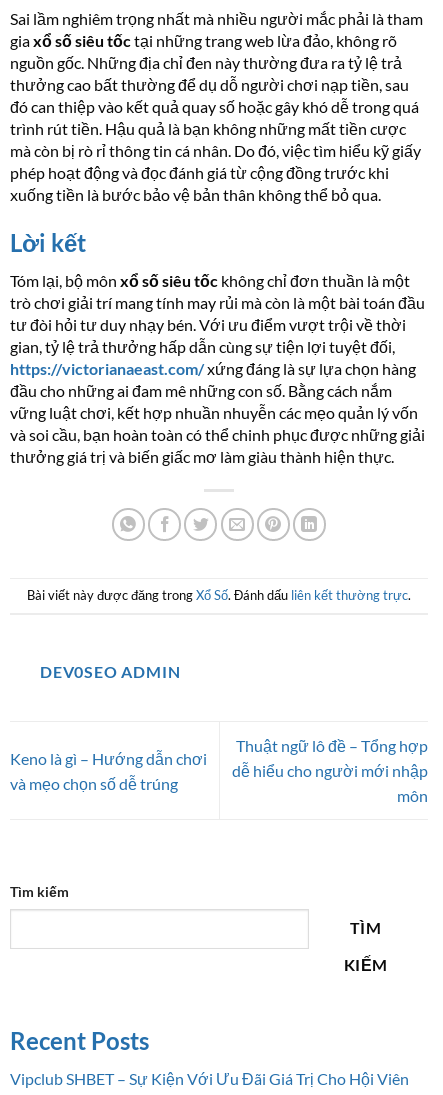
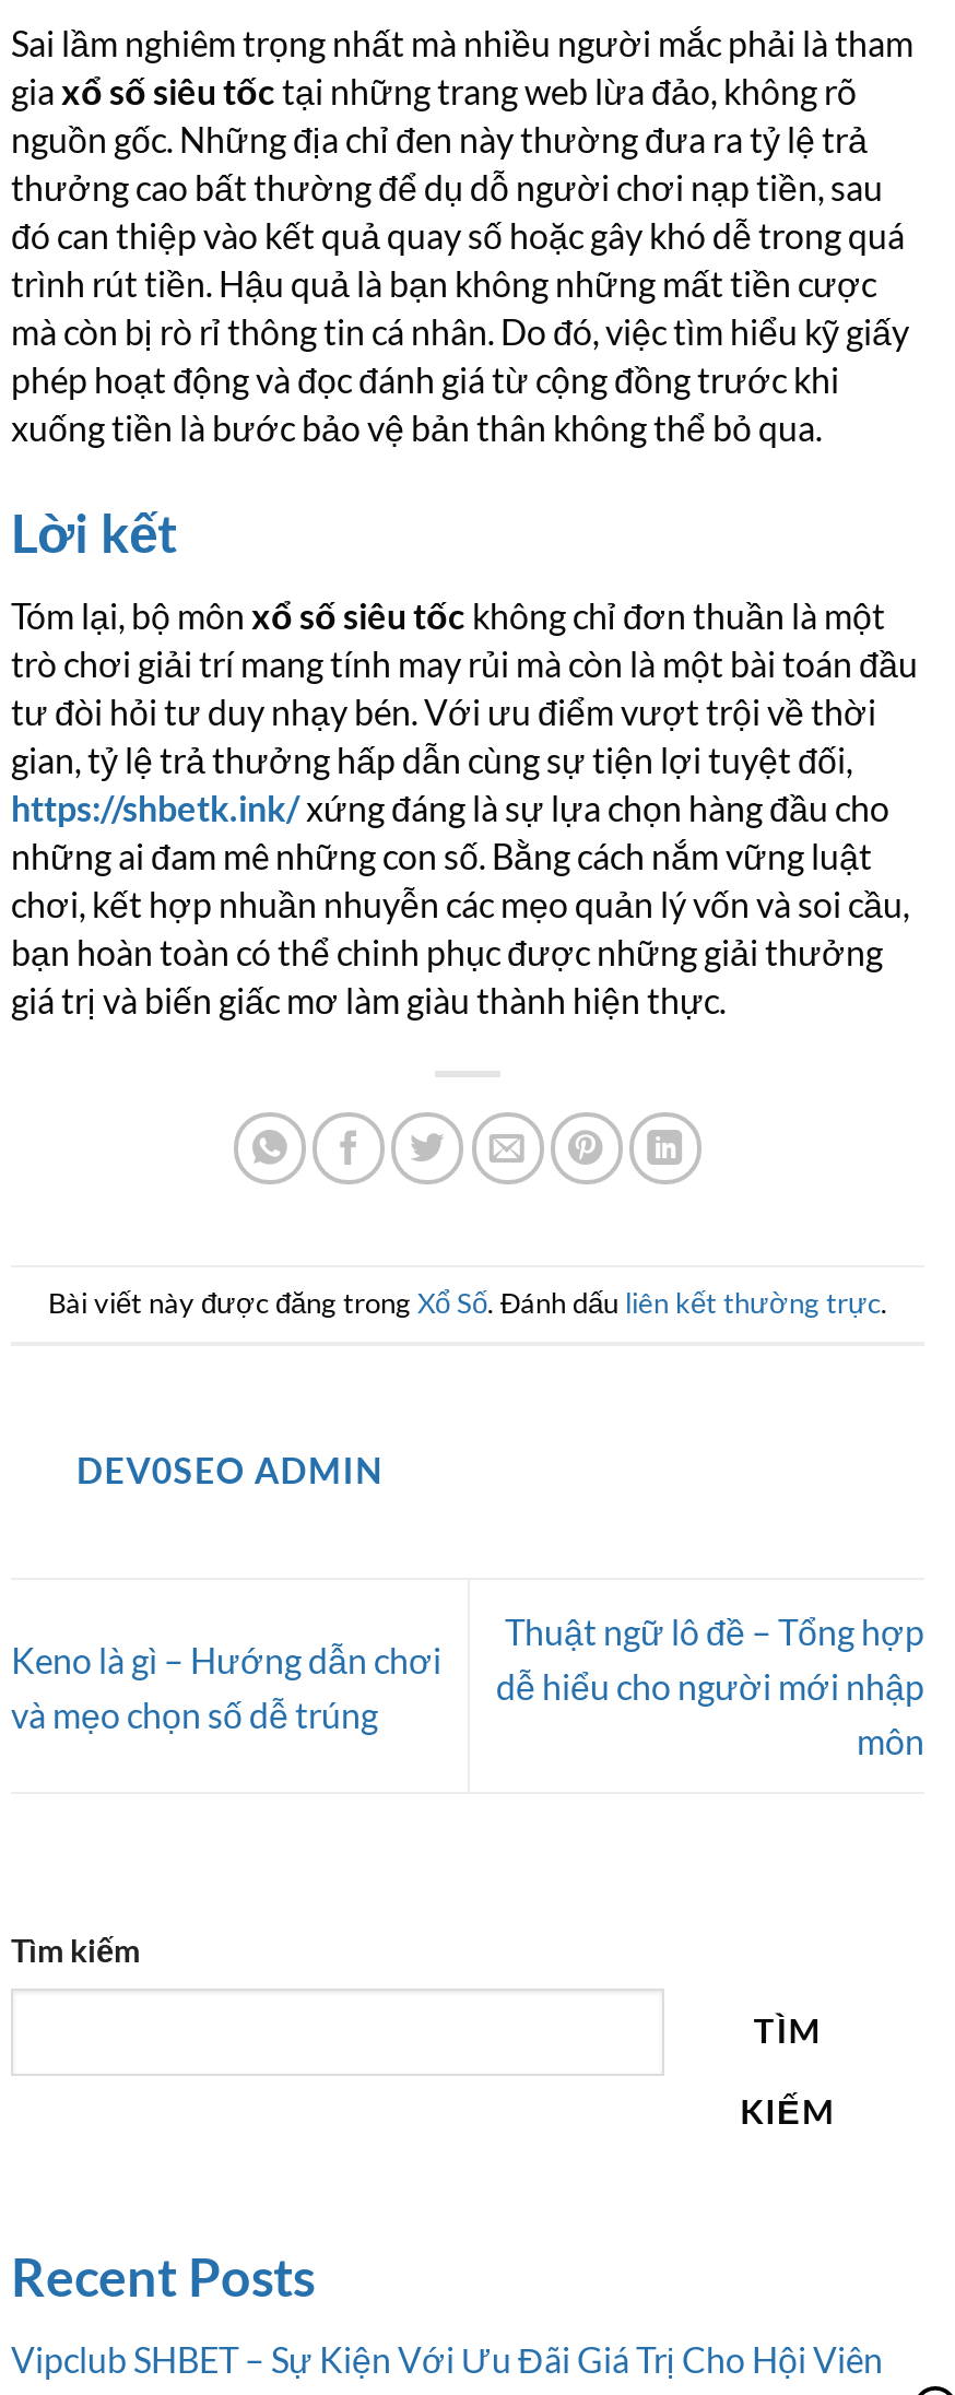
- https://victorianaeast.com/xứng đáng là sự lựa chọn hàng
- đầu cho những ai đam mê những con số. Bằng cách nắm
- vững luật chơi, kết hợp nhuần nhuyễn các mẹo quản lý vốn
- và soi cầu, bạn hoàn toàn có thể chinh phục được những giải
- thưởng giá trị và biến giấc mơ làm giàu thành hiện thực.
+ https://shbetk.ink/xứng đáng là sự lựa chọn hàng đầu cho
+ những ai đam mê những con số. Bằng cách nắm vững luật
+ chơi, kết hợp nhuần nhuyễn các mẹo quản lý vốn và soi cầu,
+ bạn hoàn toàn có thể chinh phục được những giải thưởng
+ giá trị và biến giấc mơ làm giàu thành hiện thực.
